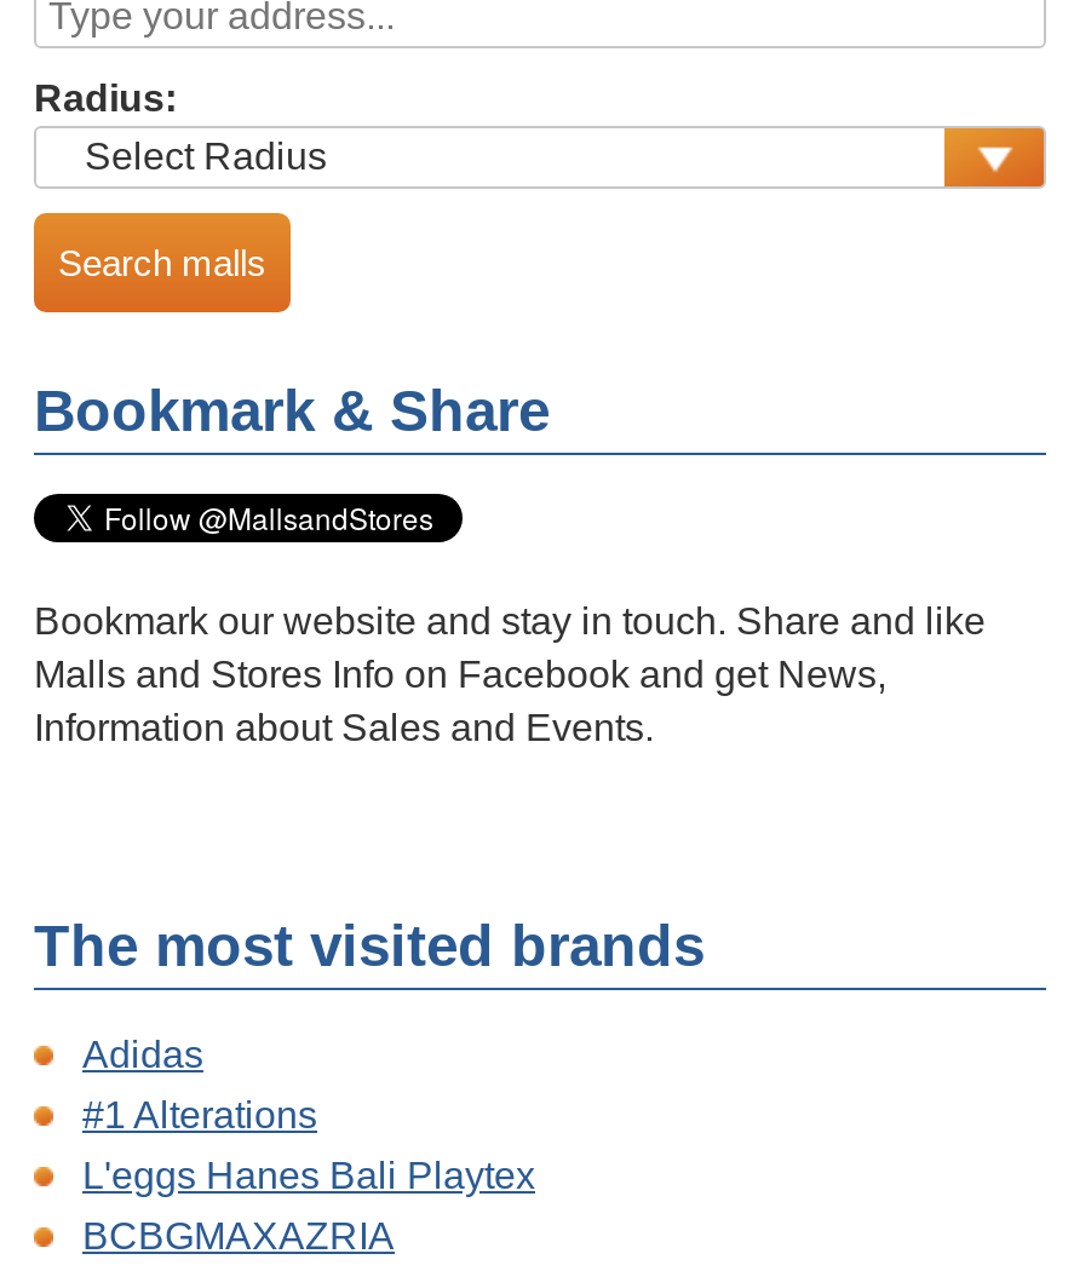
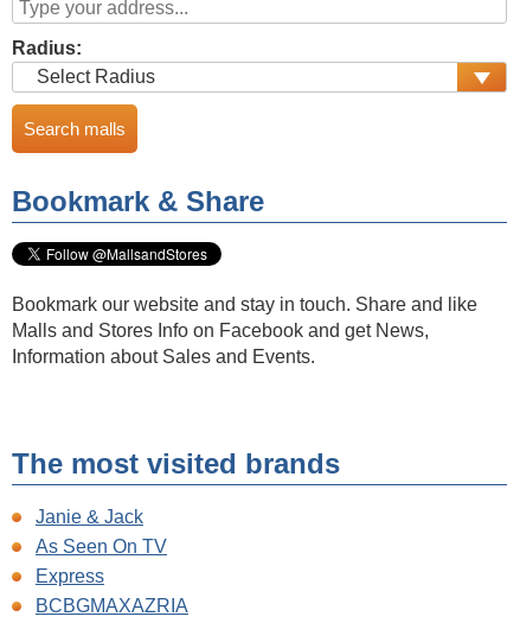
- Adidas
+ Janie & Jack

- #1 Alterations
+ As Seen On TV

- L'eggs Hanes Bali Playtex
+ Express
